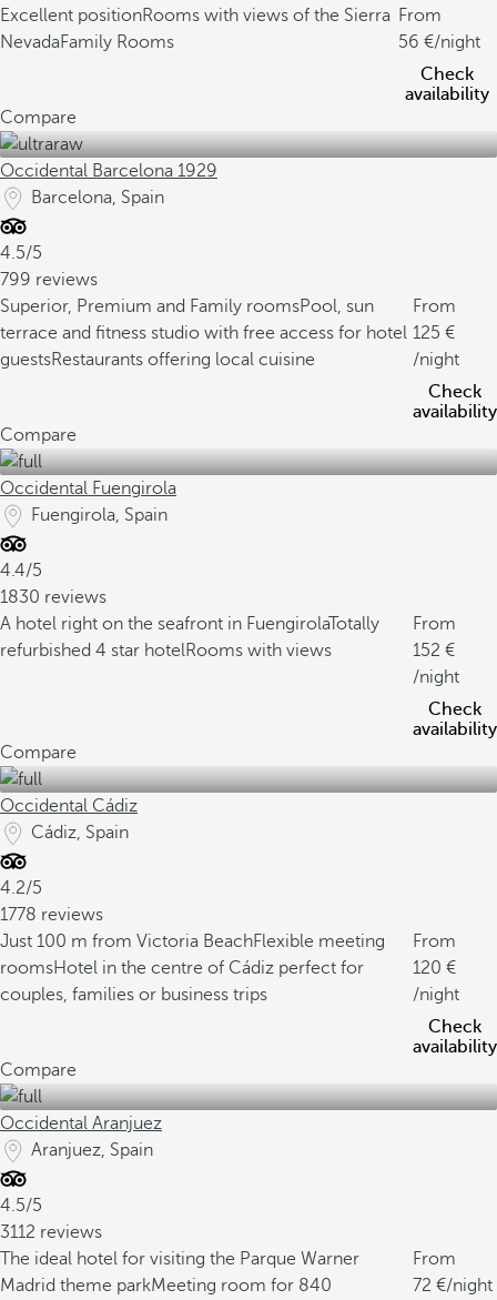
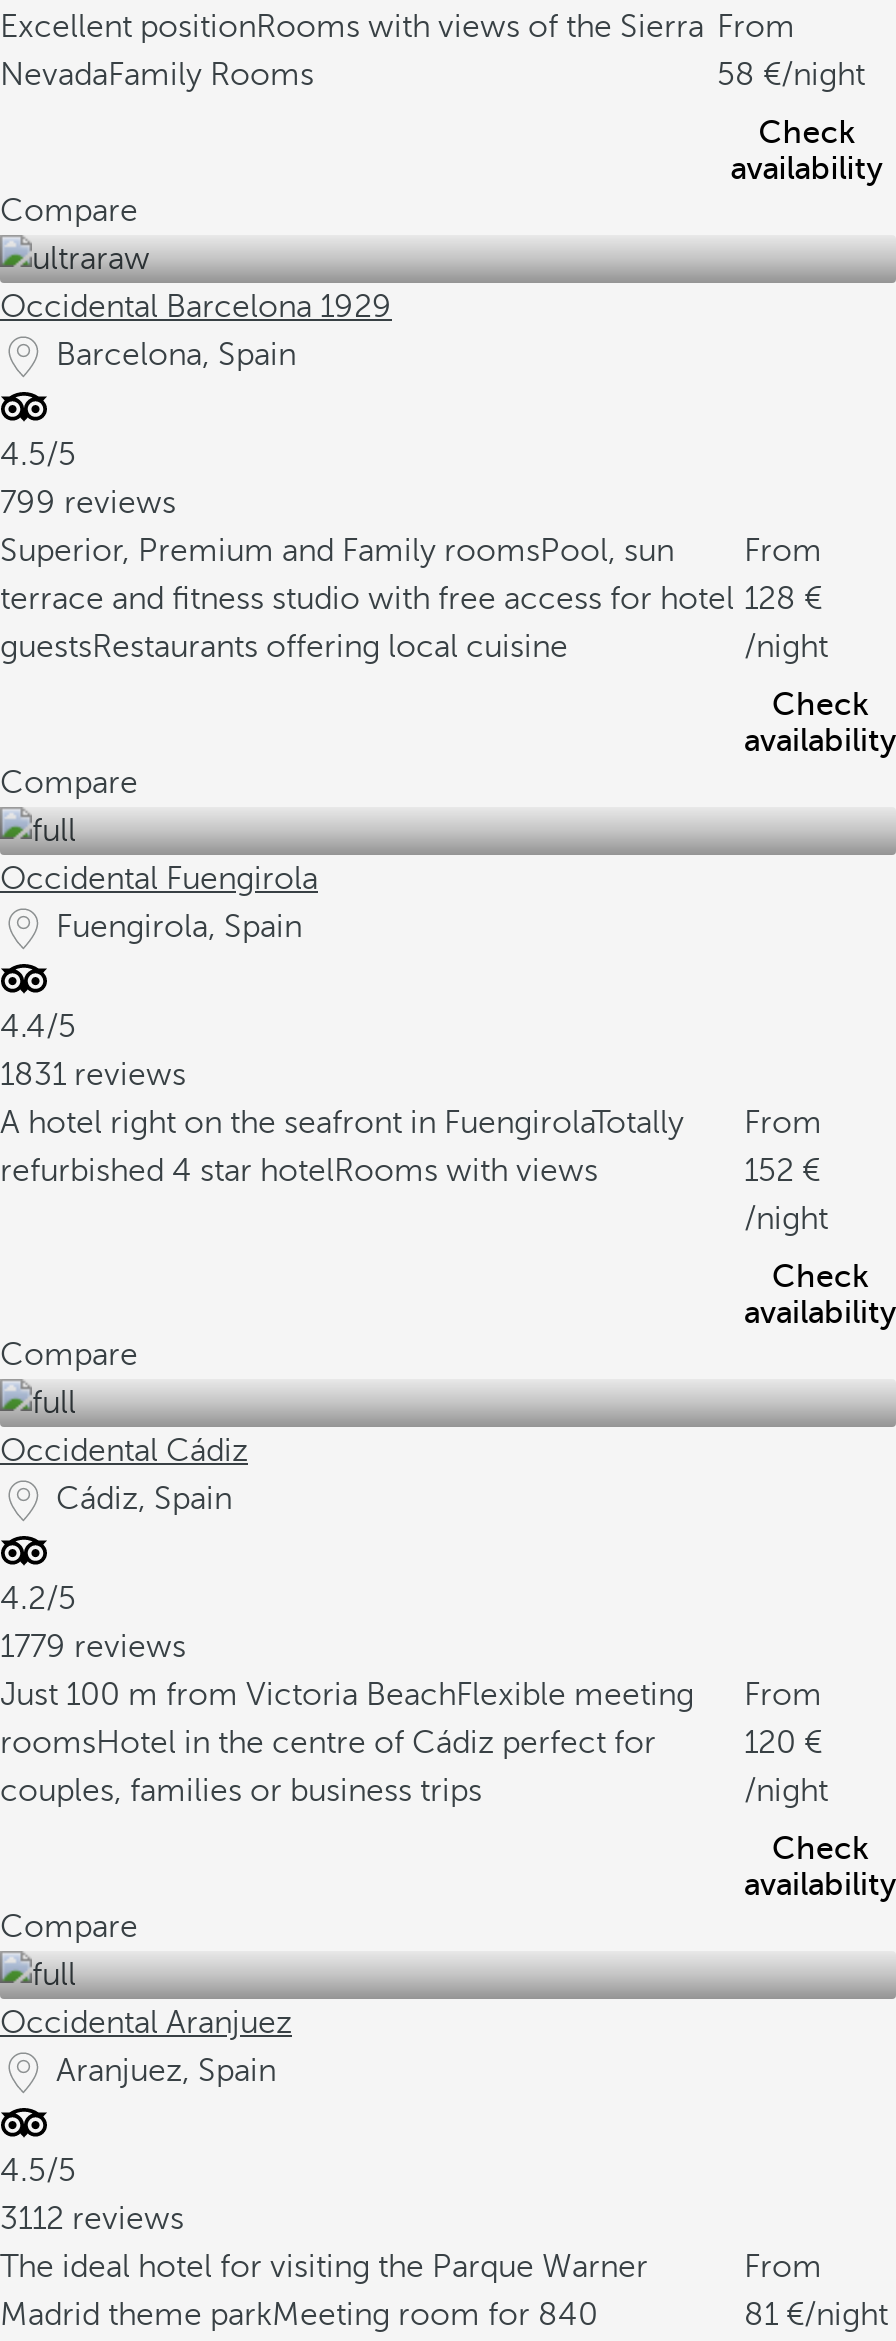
- 56 /night
+ 58 /night

- terrace and fitness studio with free access for hotel 125
+ terrace and fitness studio with free access for hotel 128

- 1830 reviews
+ 1831 reviews

- 1778 reviews
+ 1779 reviews

- 72 /night
+ 81 /night
